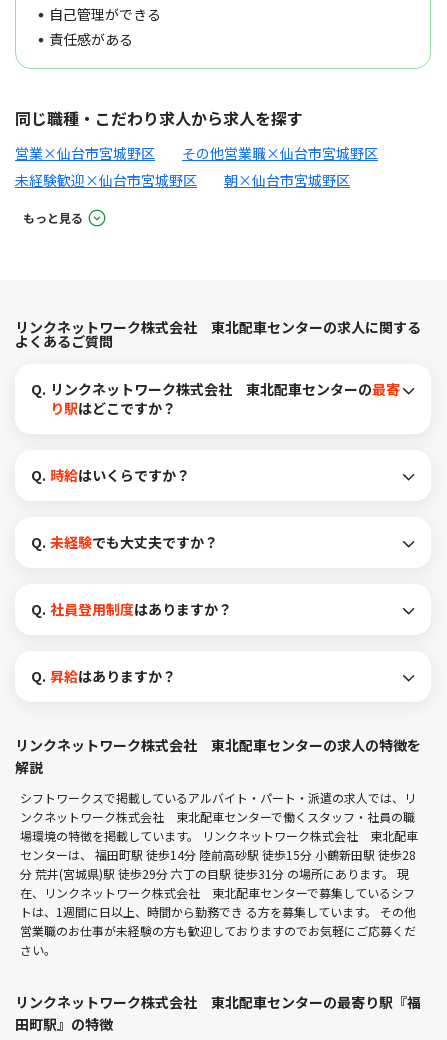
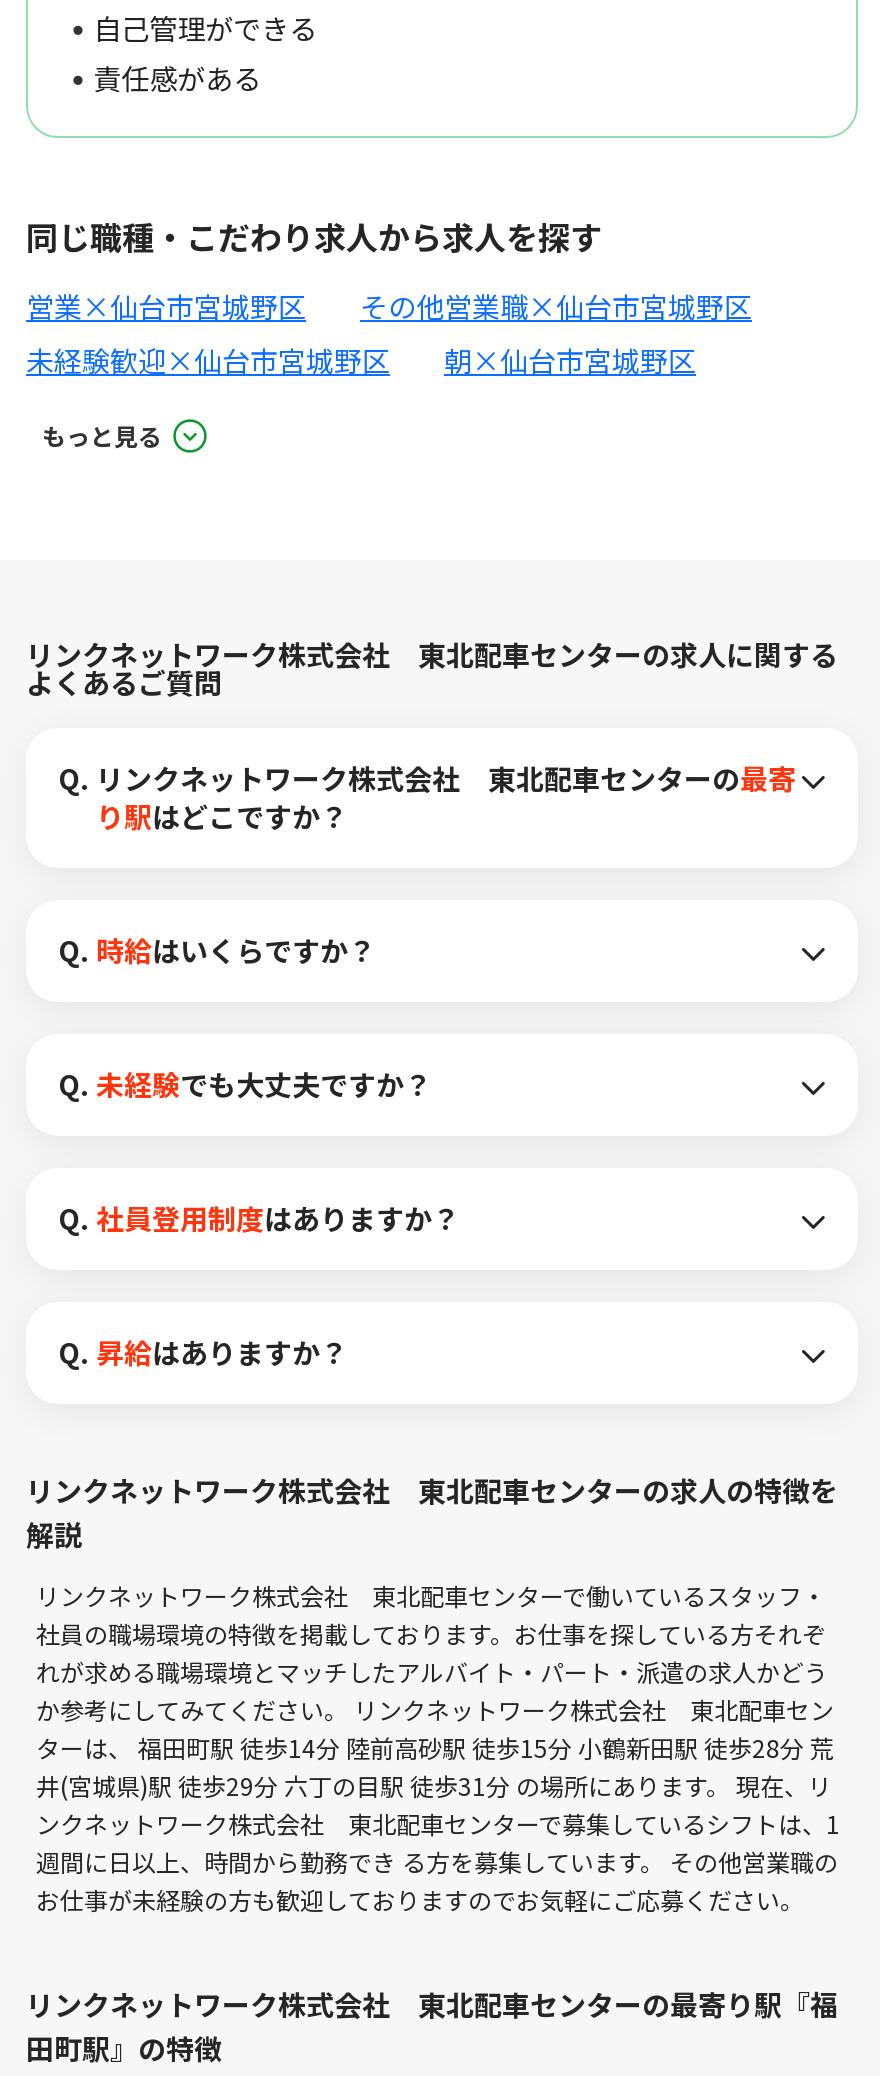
- シフトワークスで掲載しているアルバイト・パート・派遣の求人では、リ
- ンクネットワーク株式会社 東北配車センターで働くスタッフ・社員の職
- 場環境の特徴を掲載しています。 リンクネットワーク株式会社 東北配車
- センターは、福田町駅 徒歩14分陸前高砂駅 徒歩15分小鶴新田駅 徒歩28
- 分荒井(宮城県)駅 徒歩29分六丁の目駅 徒歩31分の場所にあります。 現
- 在、リンクネットワーク株式会社 東北配車センターで募集しているシフ
- トは、1週間に日以上、時間から勤務でき る方を募集しています。 その他
- 営業職のお仕事が未経験の方も歓迎しておりますのでお気軽にご応募くだ
- さい。
+ リンクネットワーク株式会社 東北配車センターで働いているスタッフ・
+ 社員の職場環境の特徴を掲載しております。お仕事を探している方それぞ
+ れが求める職場環境とマッチしたアルバイト・パート・派遣の求人かどう
+ か参考にしてみてください。 リンクネットワーク株式会社 東北配車セン
+ ターは、福田町駅 徒歩14分陸前高砂駅 徒歩15分小鶴新田駅 徒歩28分荒
+ 井(宮城県)駅 徒歩29分六丁の目駅 徒歩31分の場所にあります。 現在、リ
+ ンクネットワーク株式会社 東北配車センターで募集しているシフトは、1
+ 週間に日以上、時間から勤務でき る方を募集しています。 その他営業職の
+ お仕事が未経験の方も歓迎しておりますのでお気軽にご応募ください。
